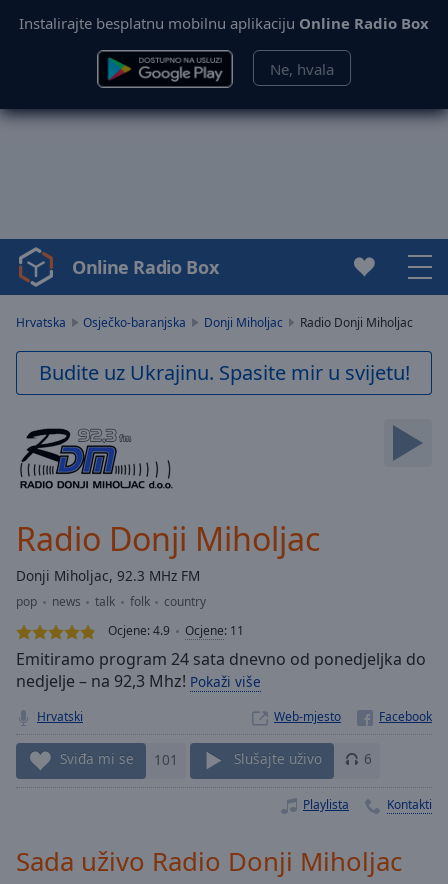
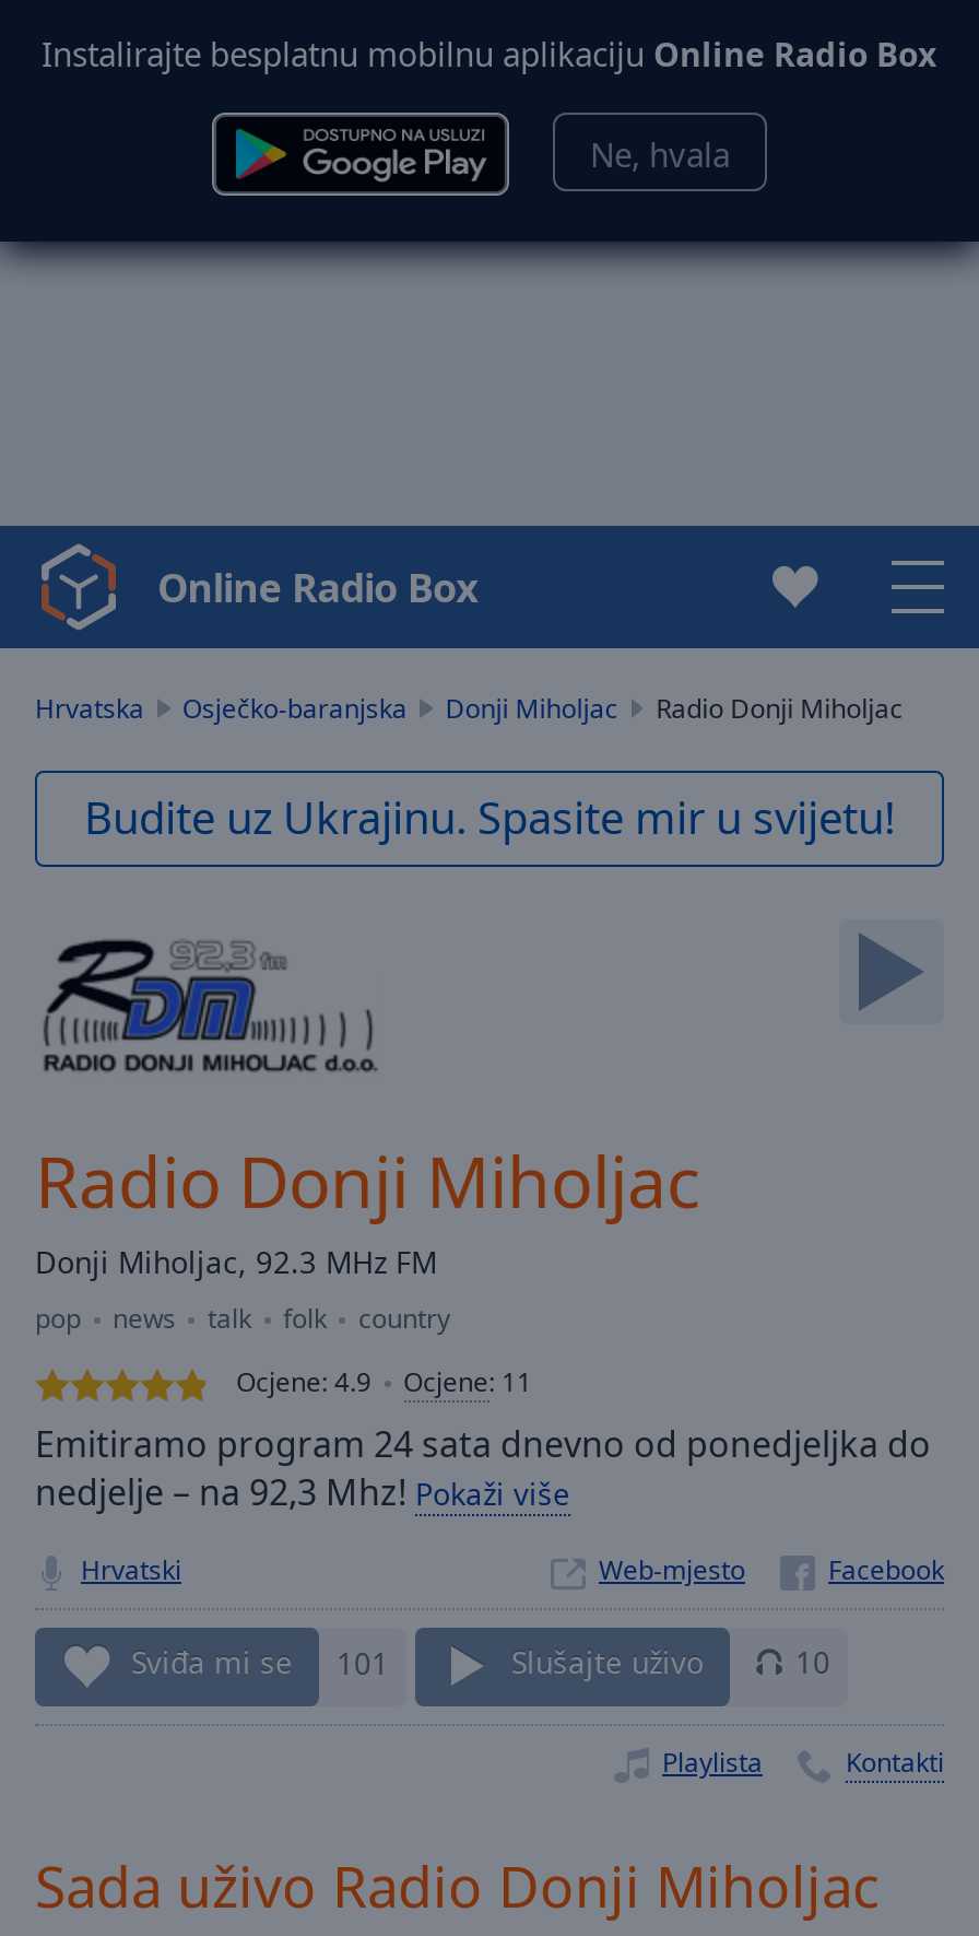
- 6
+ 10
